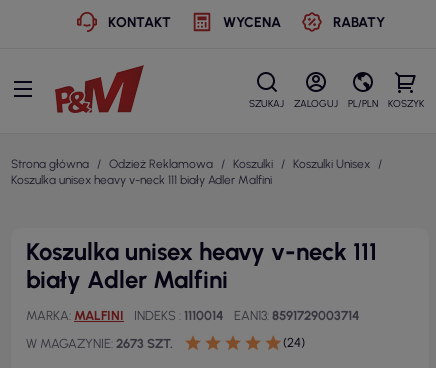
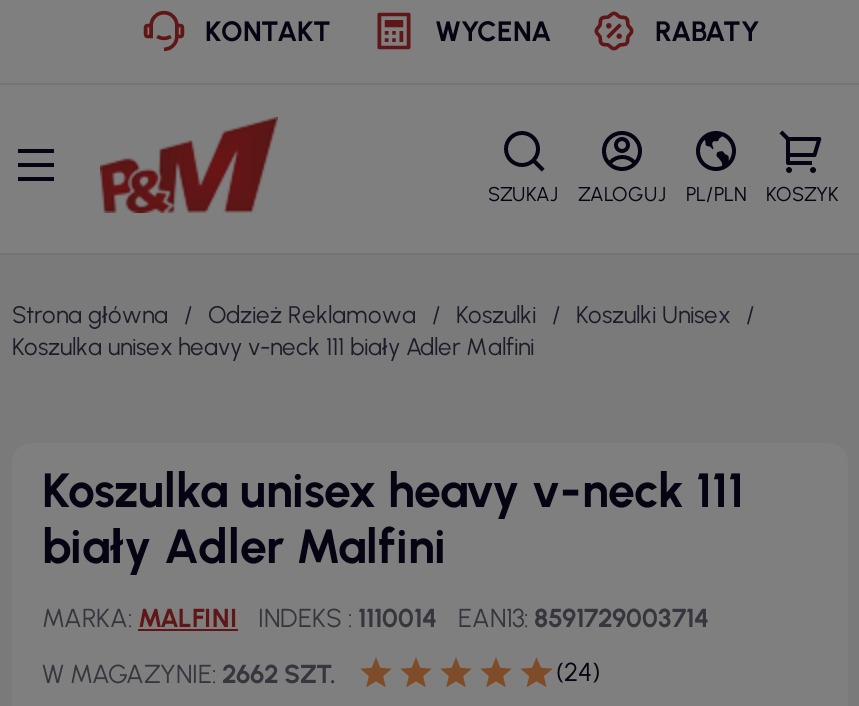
- W MAGAZYNIE 2673 SZT.
+ W MAGAZYNIE 2662 SZT.
